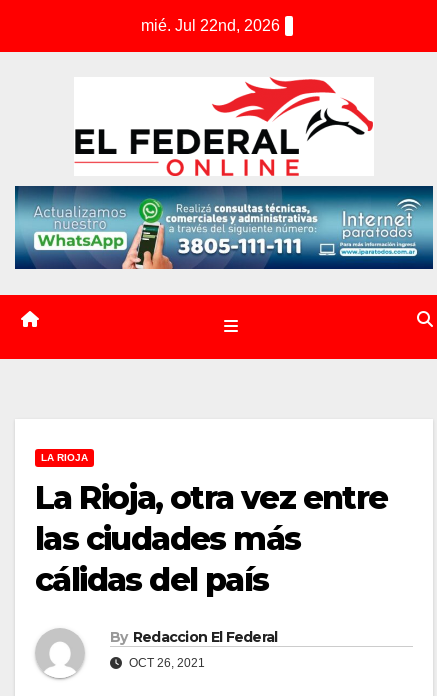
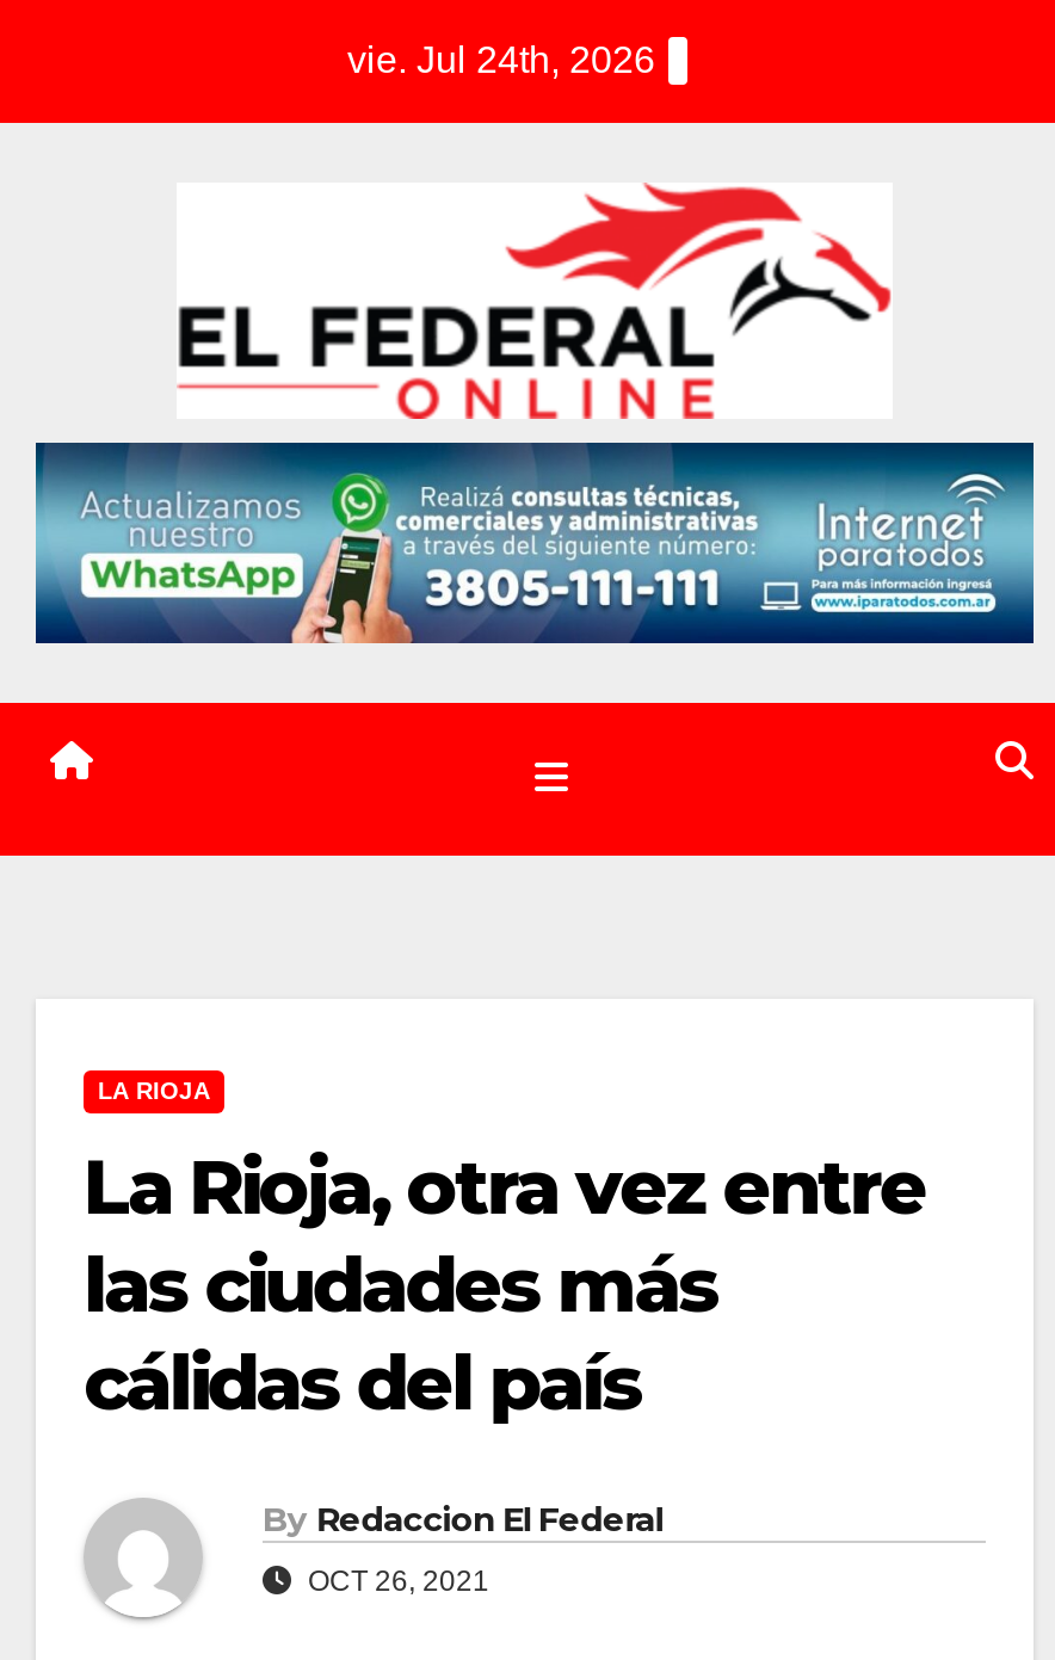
- mié. Jul 22nd, 2026
+ vie. Jul 24th, 2026
